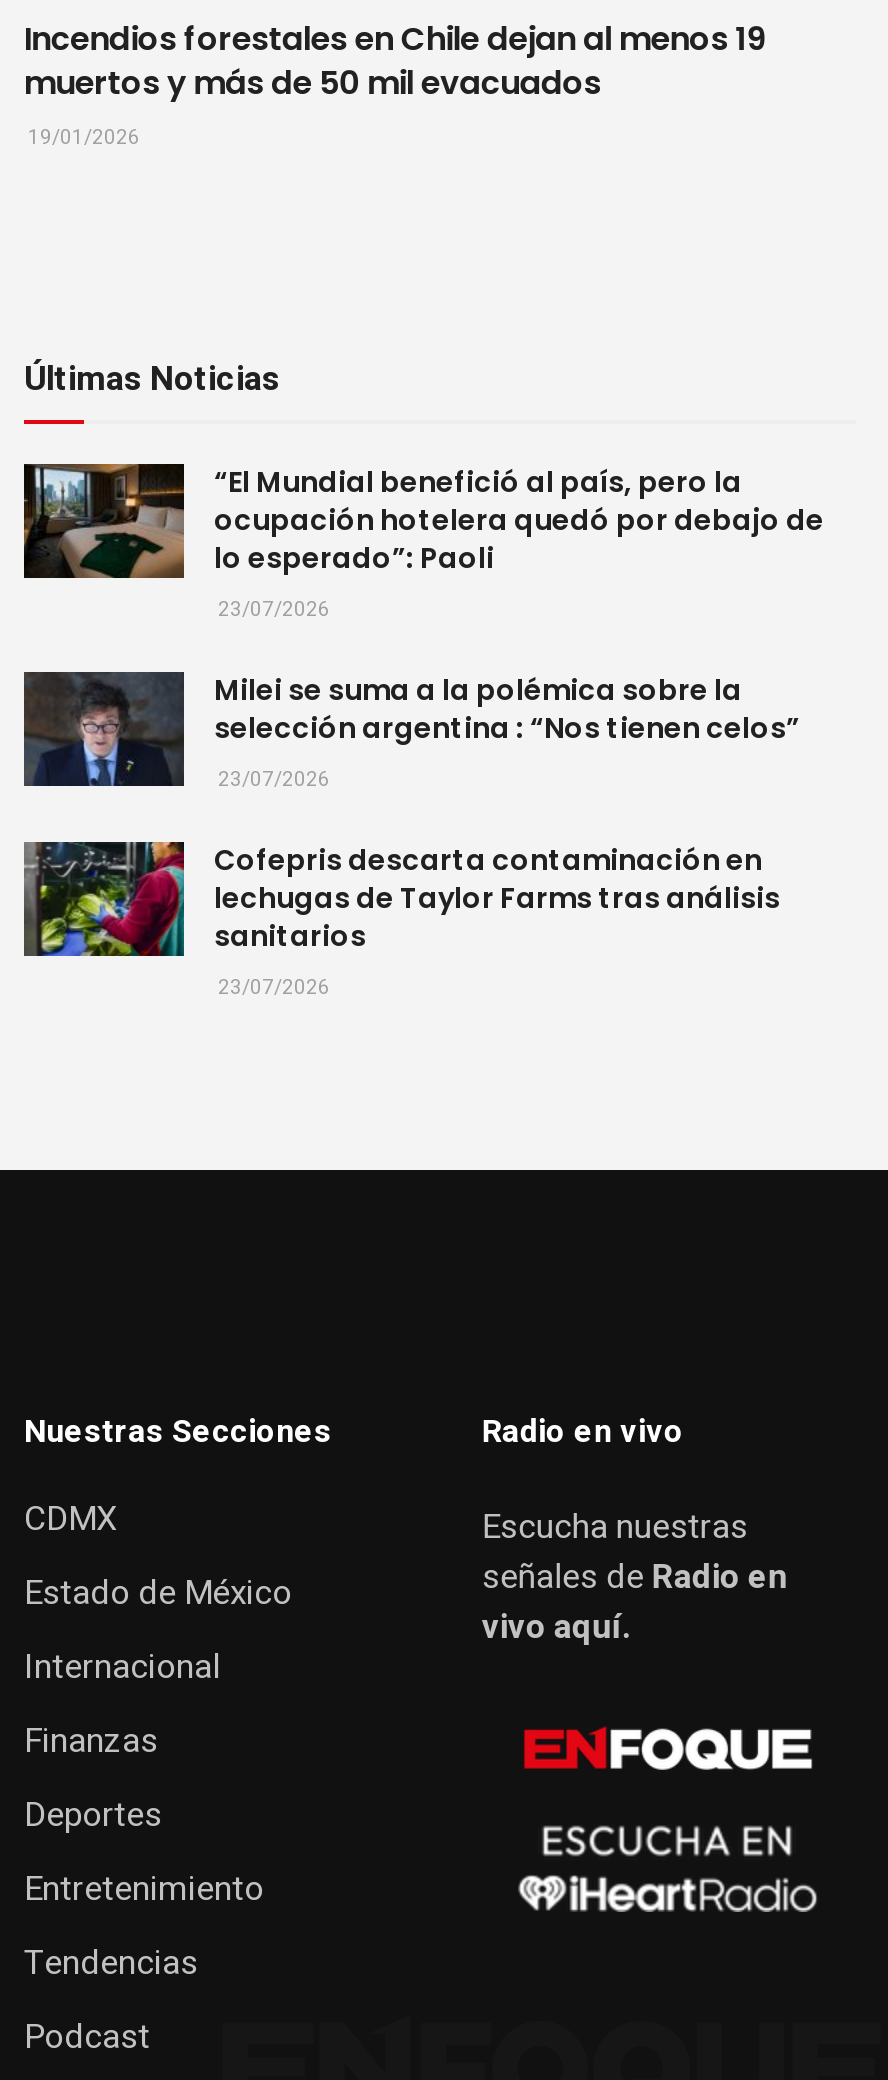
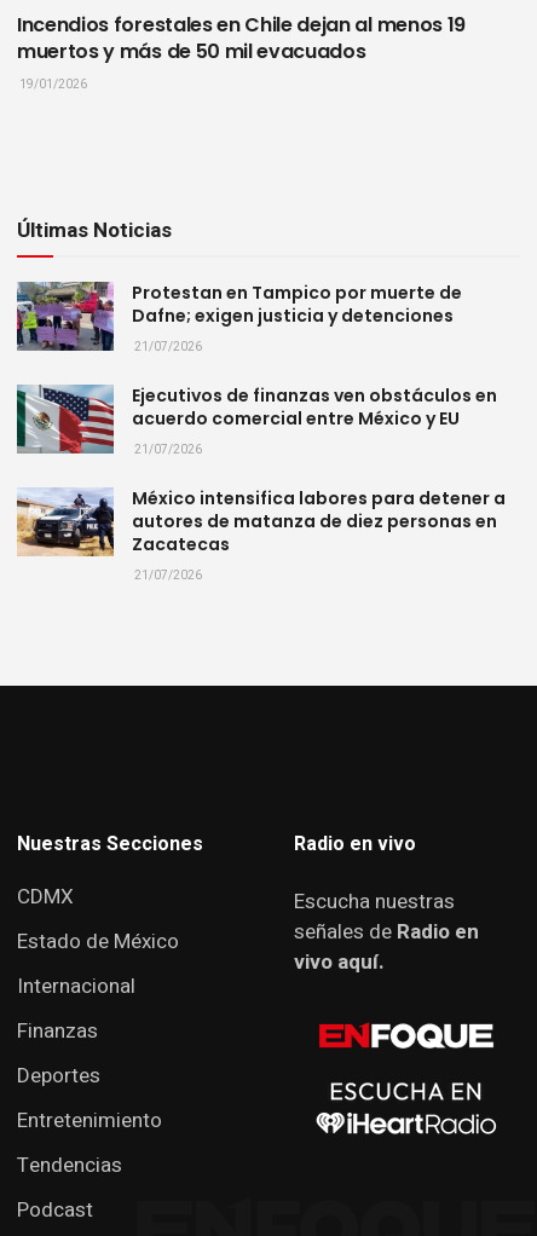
- [image]
- “El Mundial benefició al país, pero la
- ocupación hotelera quedó por debajo de
- lo esperado”: Paoli
- 23/07/2026
+ [image]
+ Protestan en Tampico por muerte de
+ Dafne; exigen justicia y detenciones
+ 21/07/2026

- [image]
- Milei se suma a la polémica sobre la
- selección argentina : “Nos tienen celos”
- 23/07/2026
+ [image]
+ Ejecutivos de finanzas ven obstáculos en
+ acuerdo comercial entre México y EU
+ 21/07/2026

- [image]
- Cofepris descarta contaminación en
- lechugas de Taylor Farms tras análisis
- sanitarios
- 23/07/2026
+ [image]
+ México intensifica labores para detener a
+ autores de matanza de diez personas en
+ Zacatecas
+ 21/07/2026
